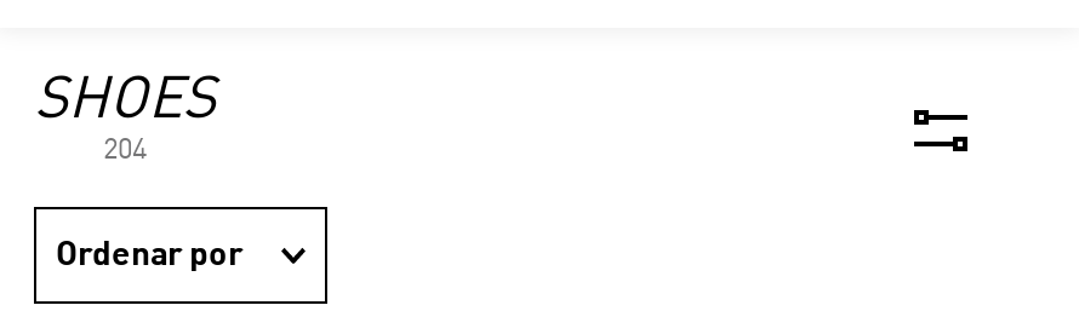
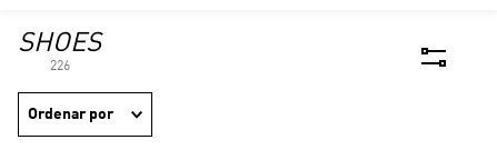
- 204
+ 226
